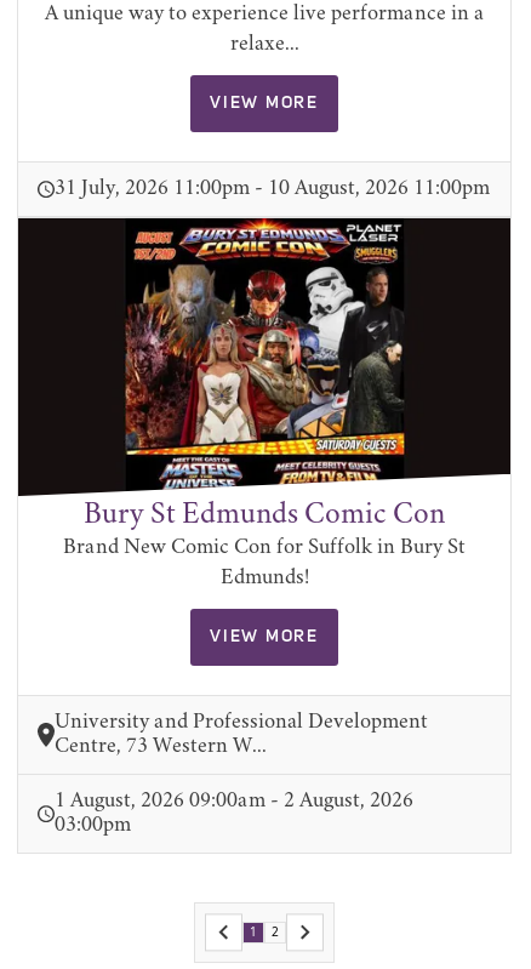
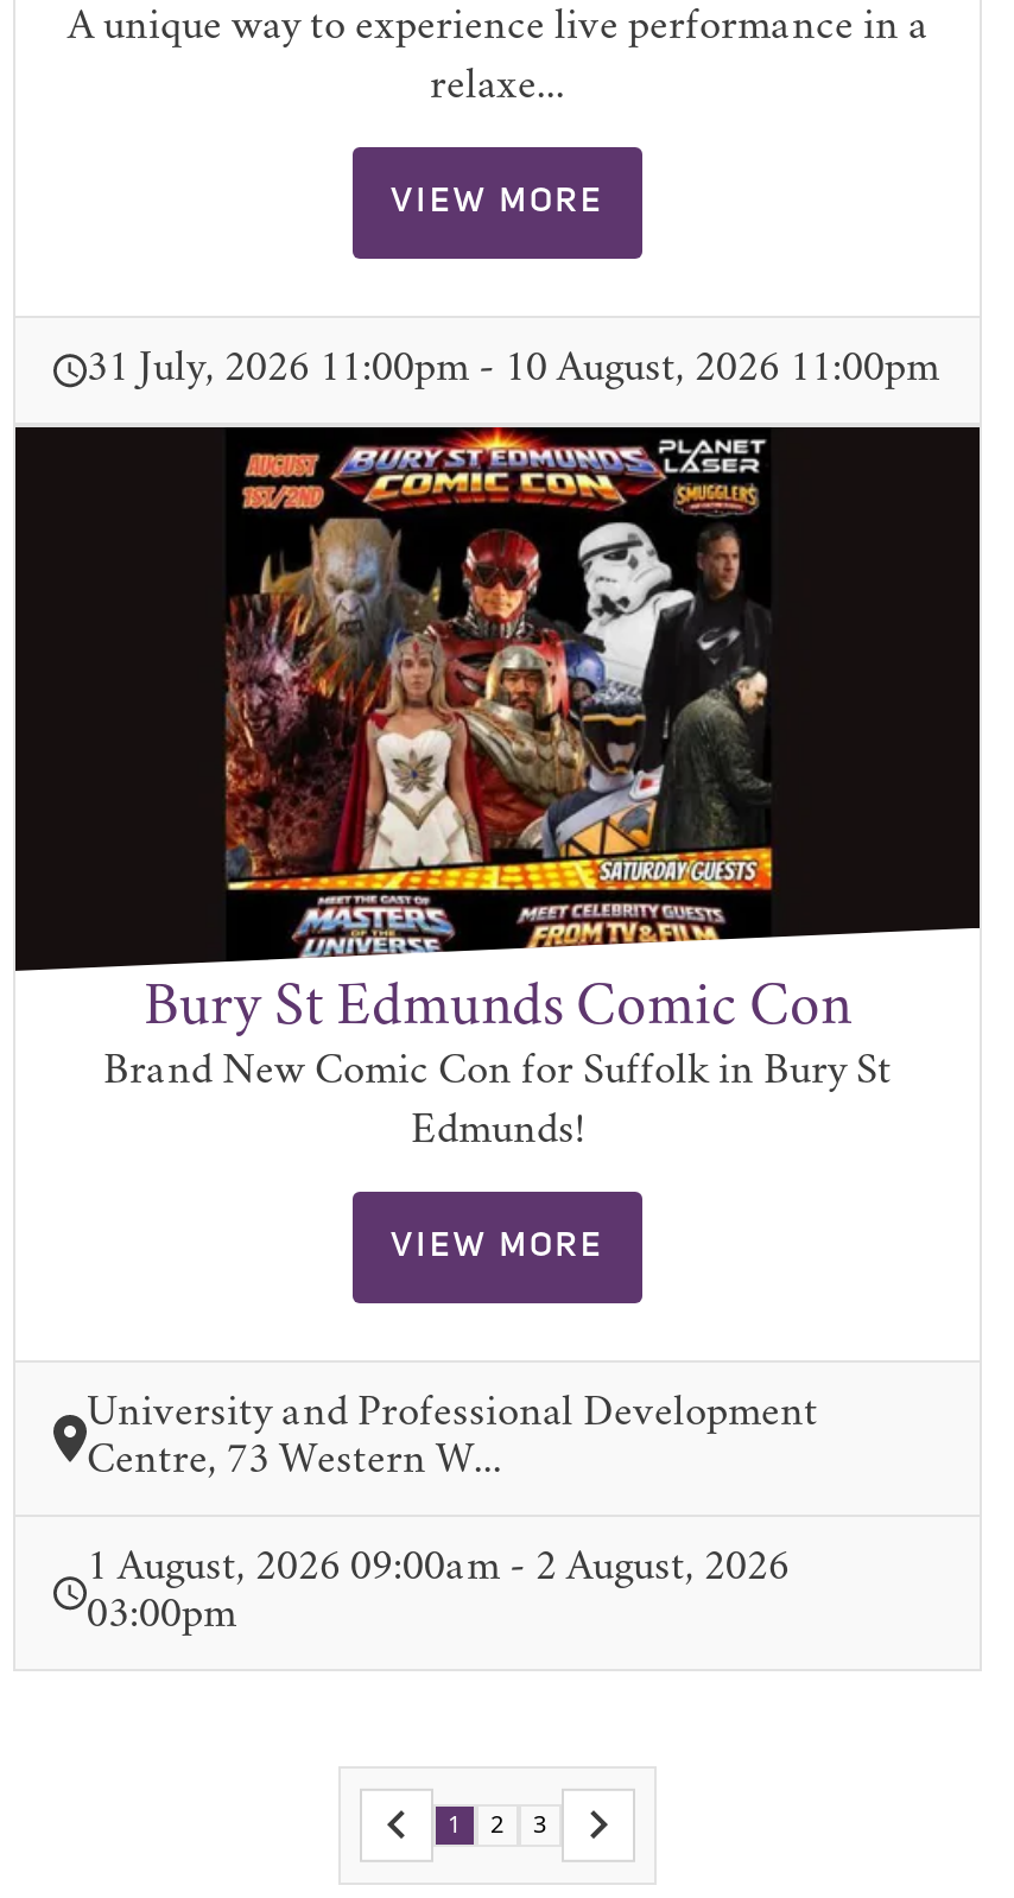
+ 3
